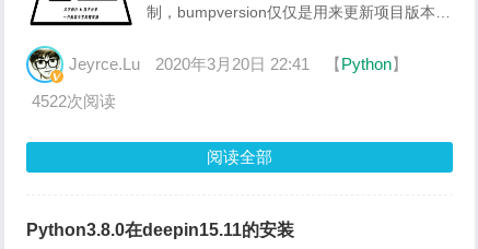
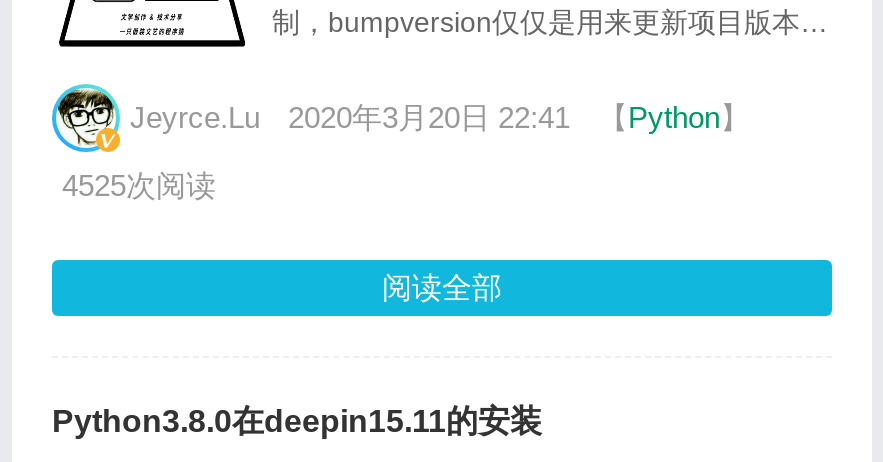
- 4522次阅读
+ 4525次阅读
